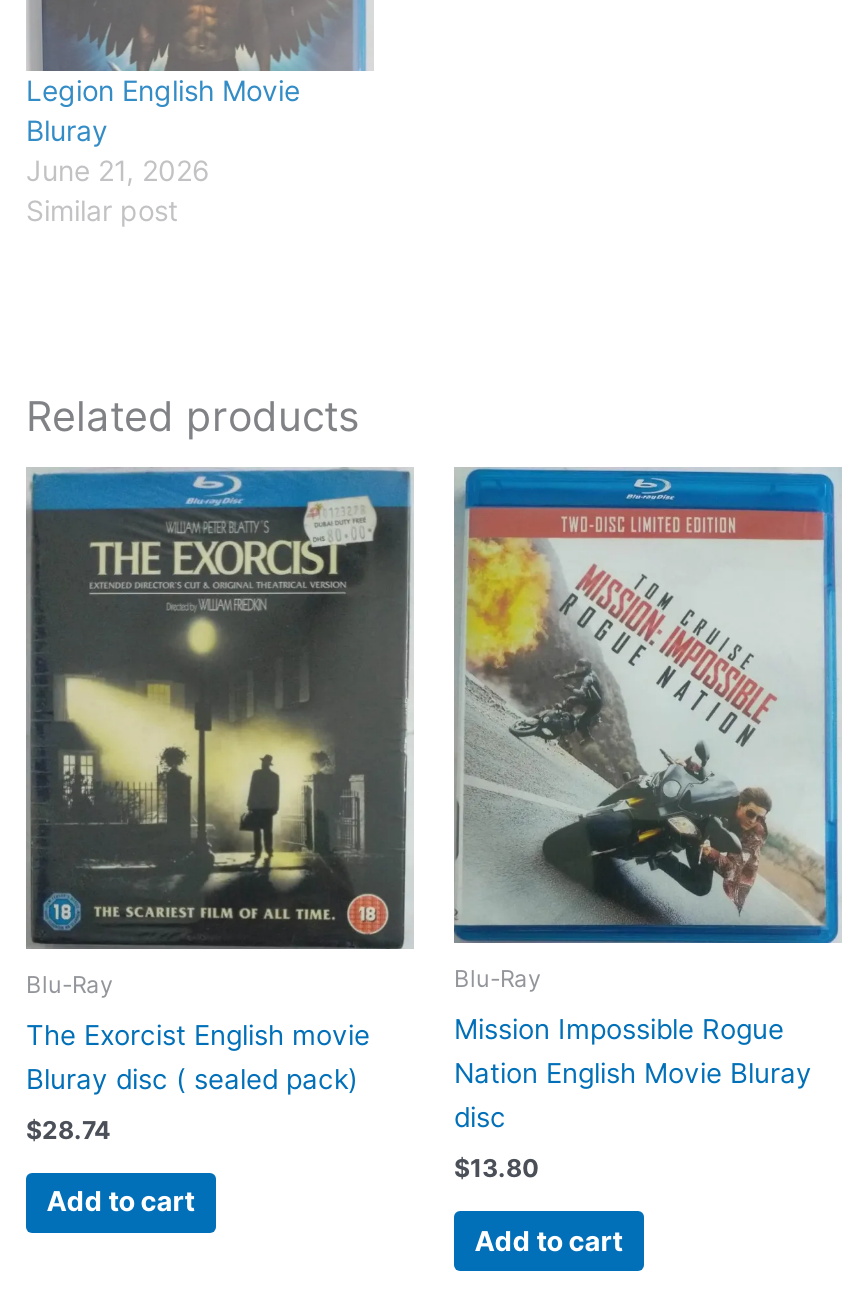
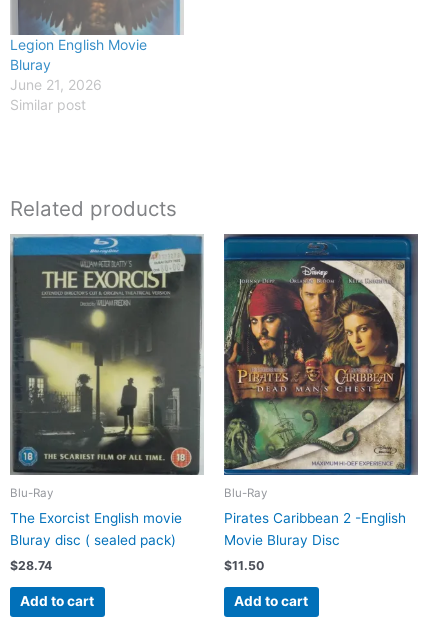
- [image]
- Mission Impossible Rogue
- Nation English Movie Bluray
- disc
+ [image]
+ Pirates Caribbean 2 -English
+ Movie Bluray Disc

- $13.80
+ $11.50
